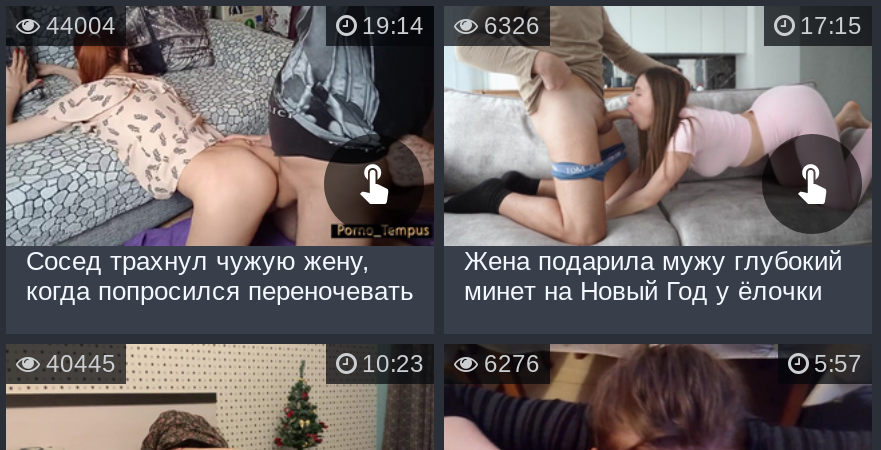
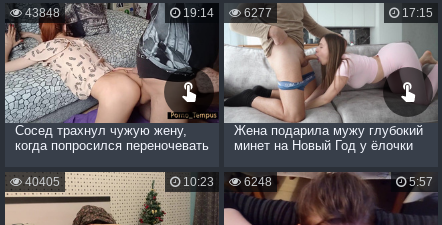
- 44004
+ 43848

- 19:14 6326
+ 19:14 6277

- 40445
+ 40405

- 10:23 6276
+ 10:23 6248
